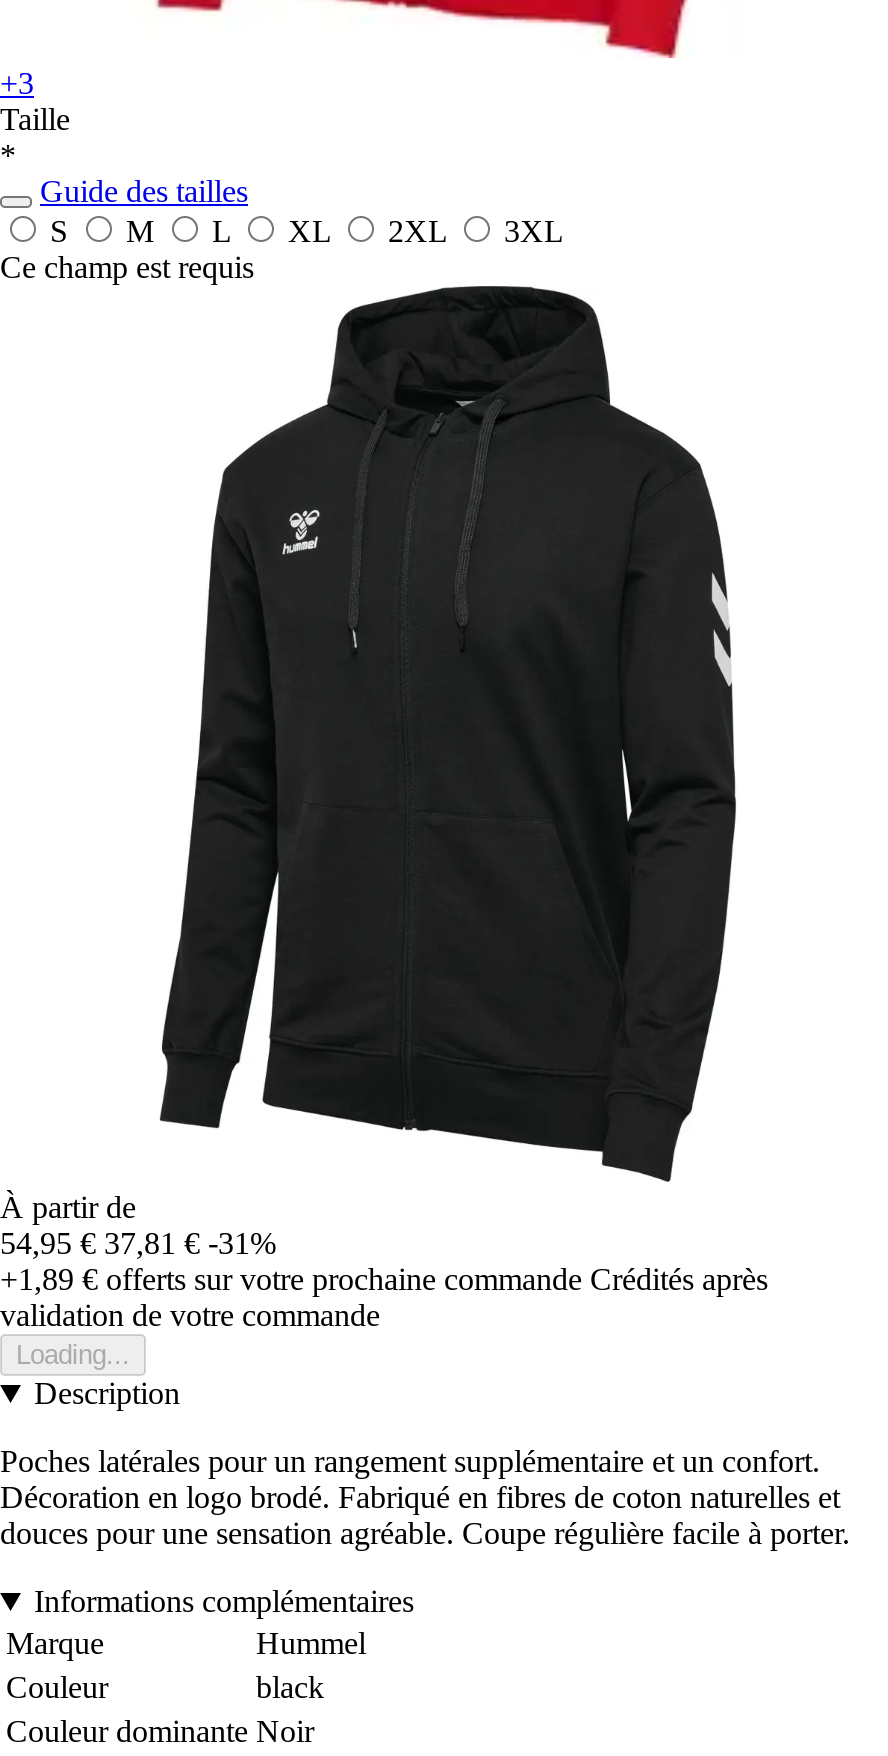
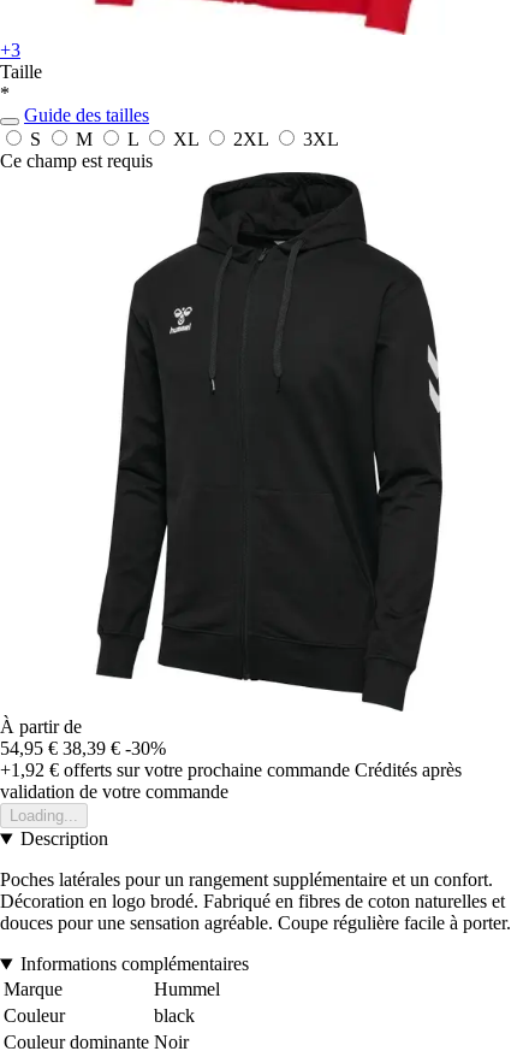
- 54,95 € 37,81 € -31%
+ 54,95 € 38,39 € -30%

- +1,89 €offerts sur votre prochaine commande Crédités après
+ +1,92 €offerts sur votre prochaine commande Crédités après
